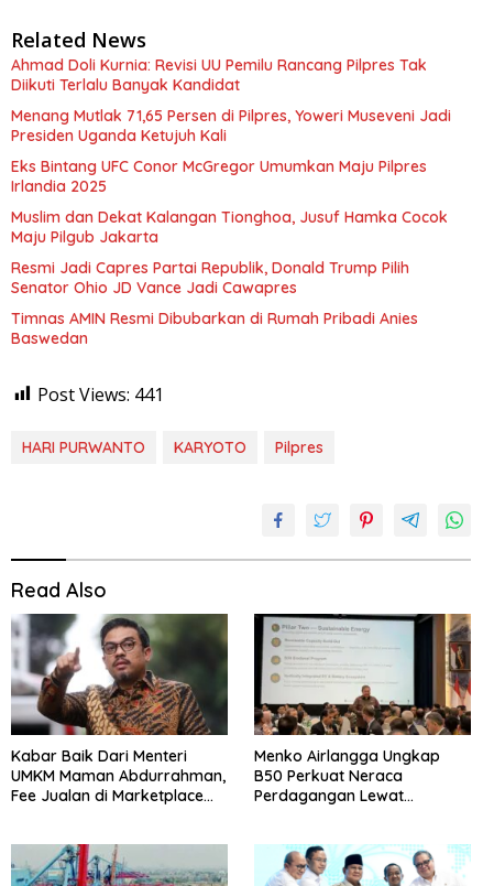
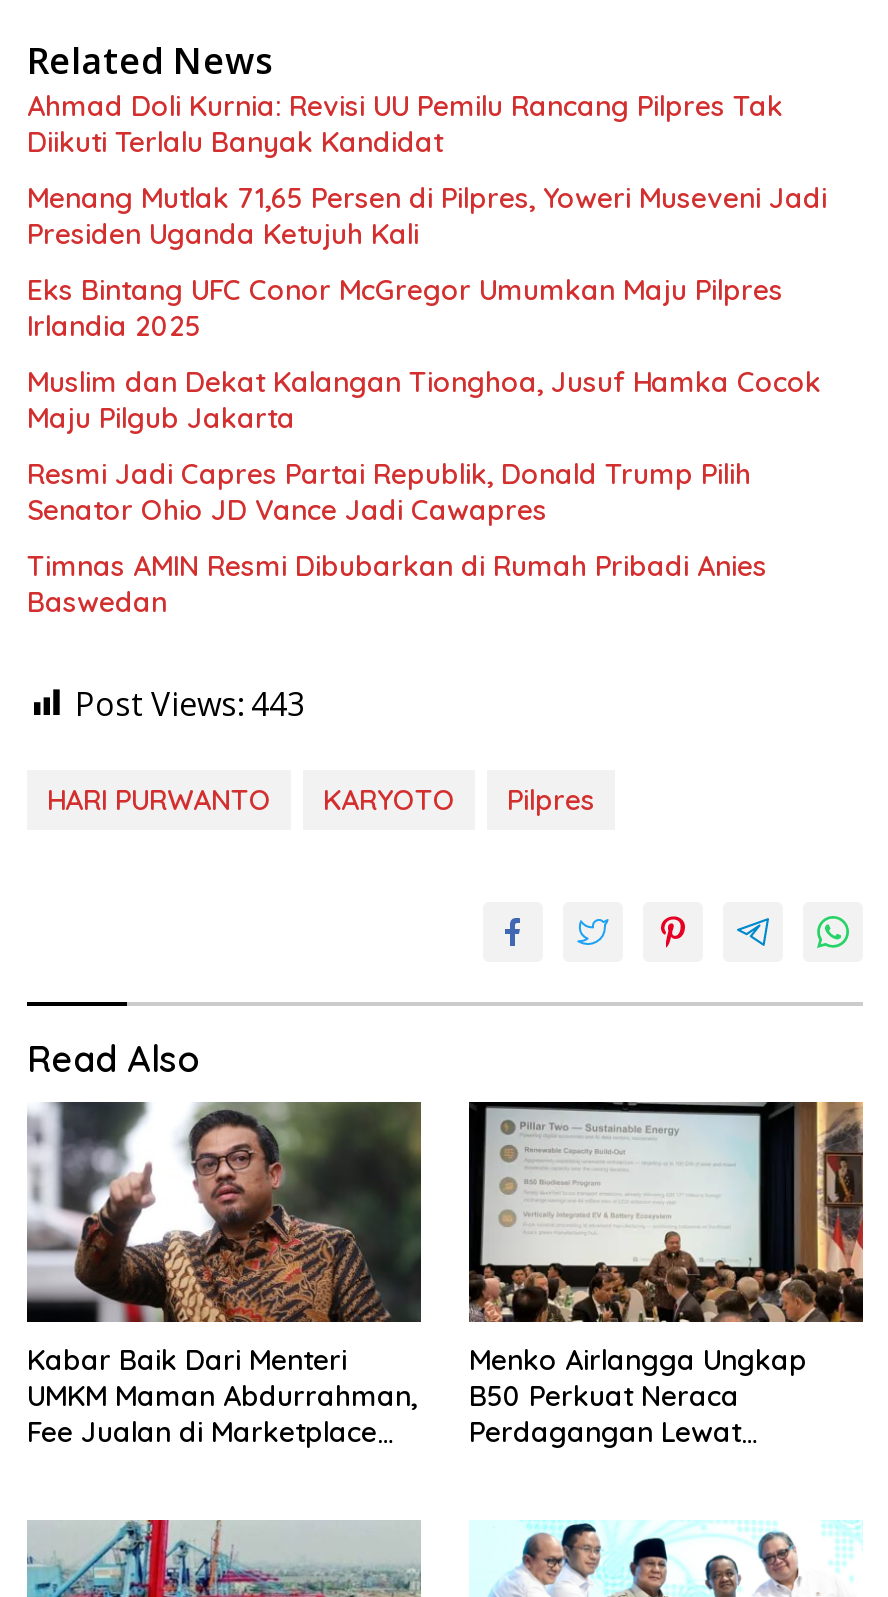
- Post Views: 441
+ Post Views: 443
